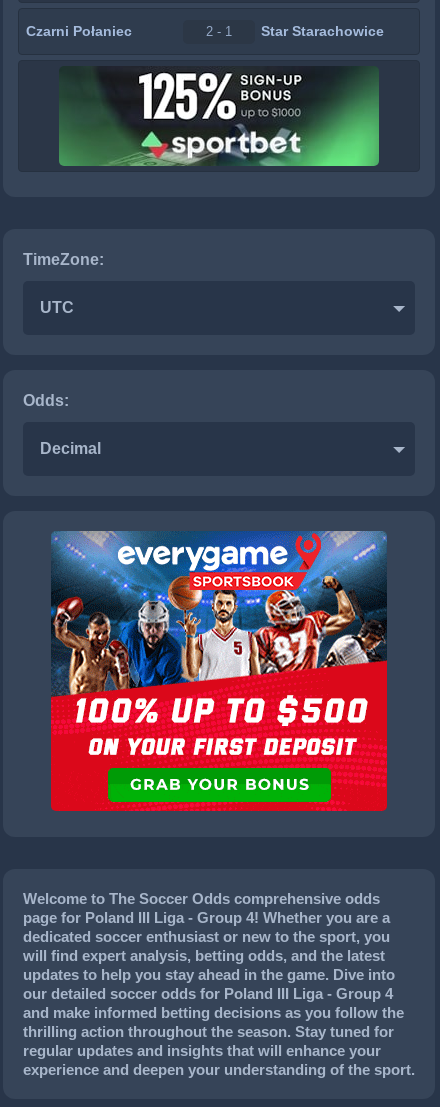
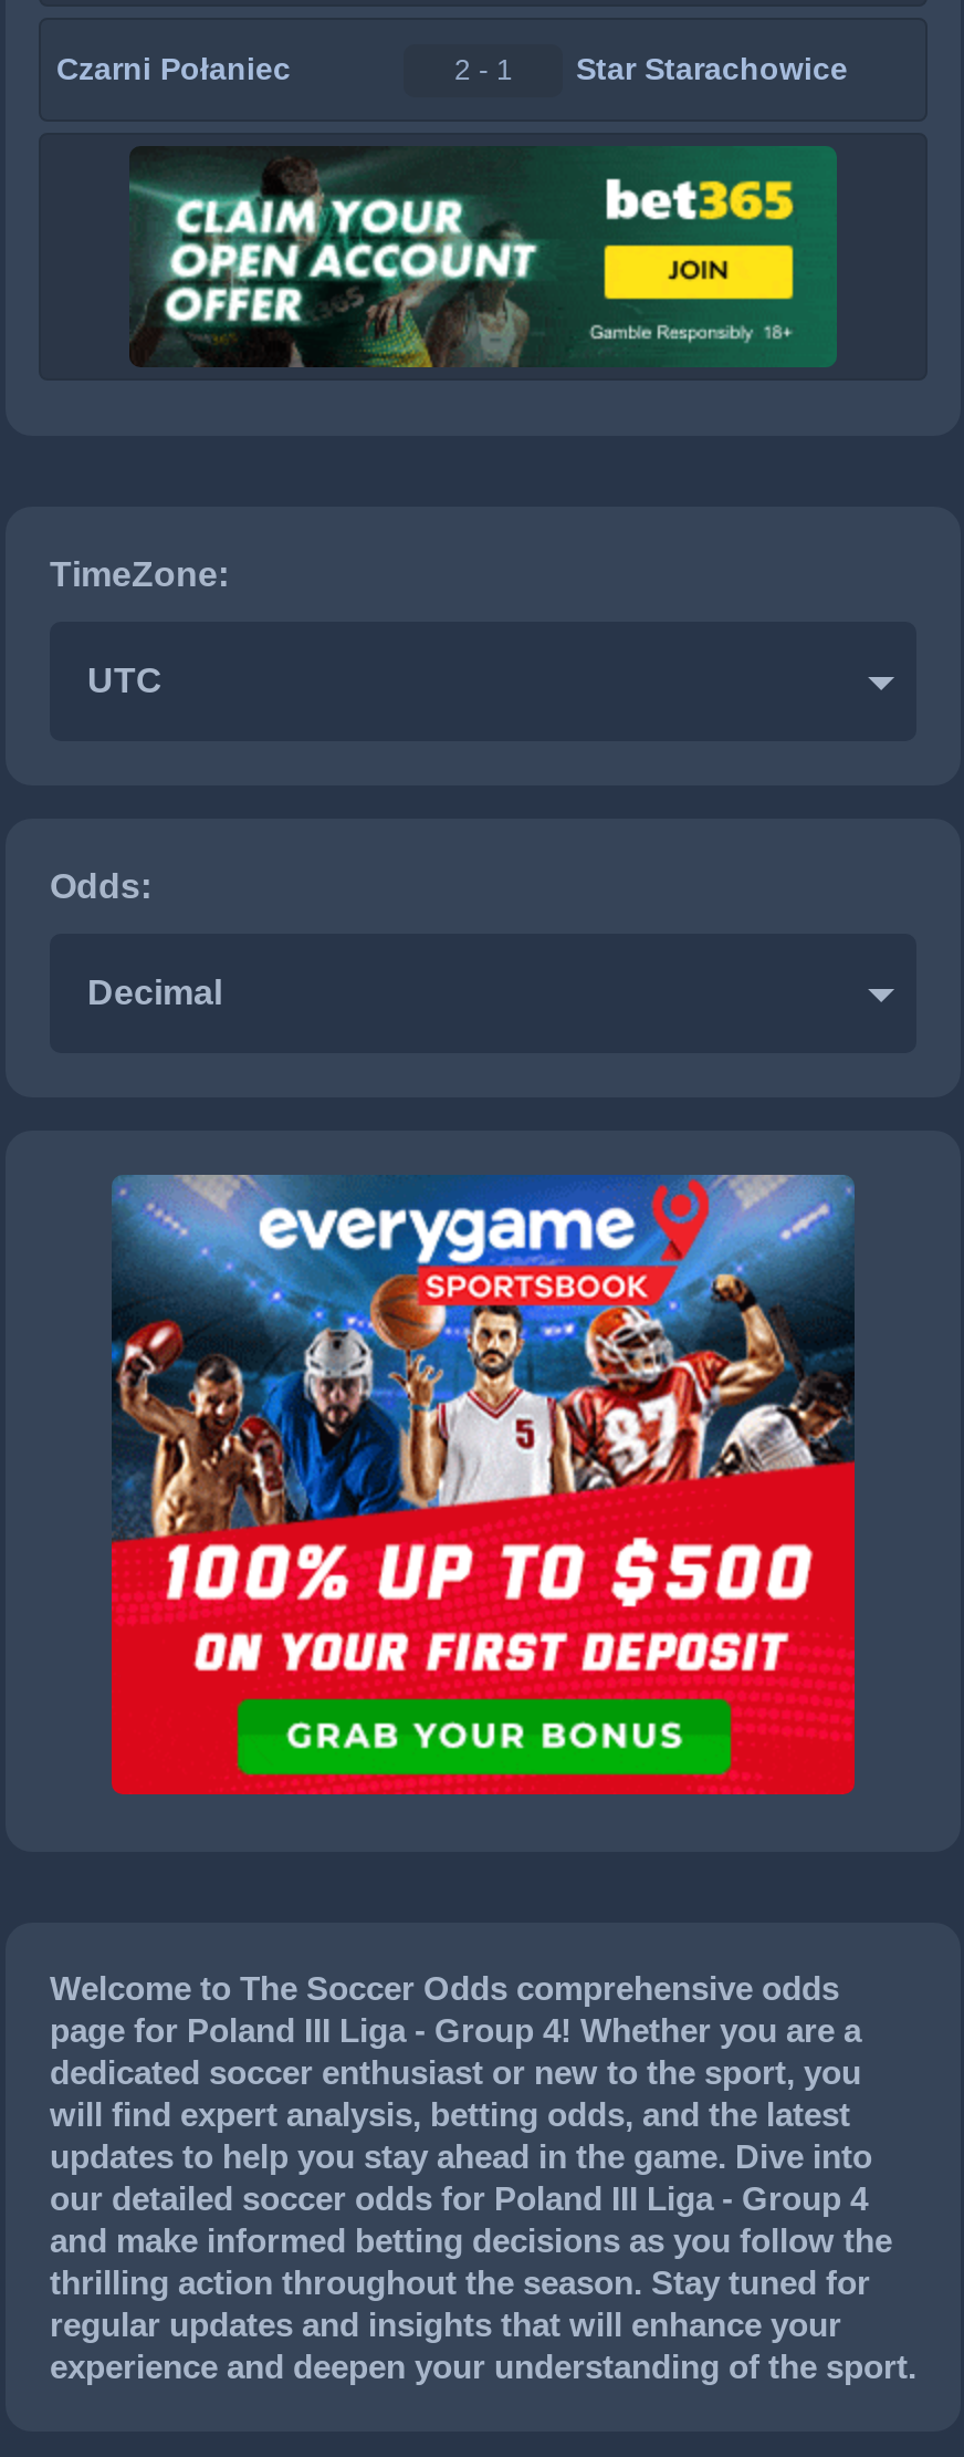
- [image]
+ [image]
